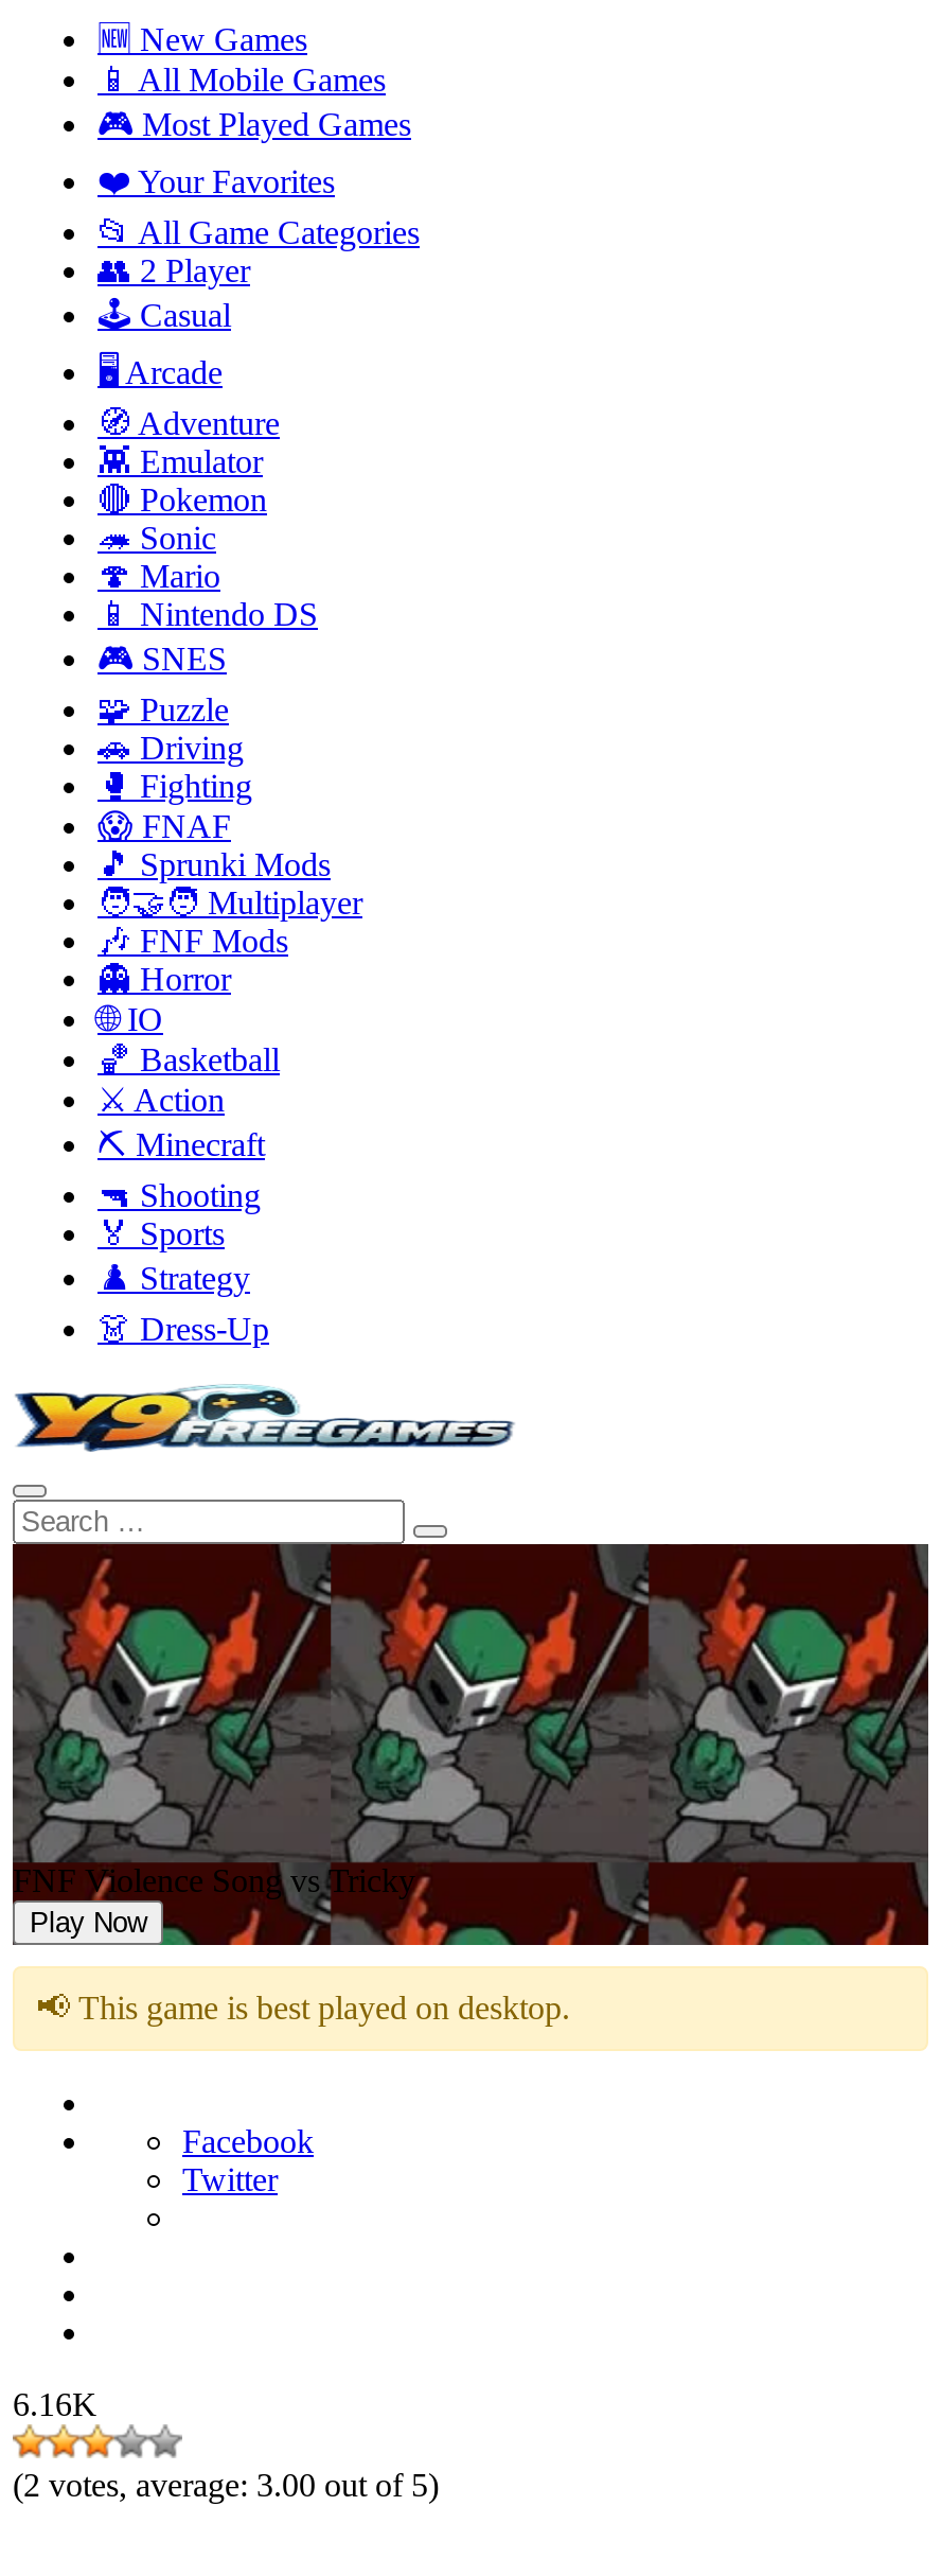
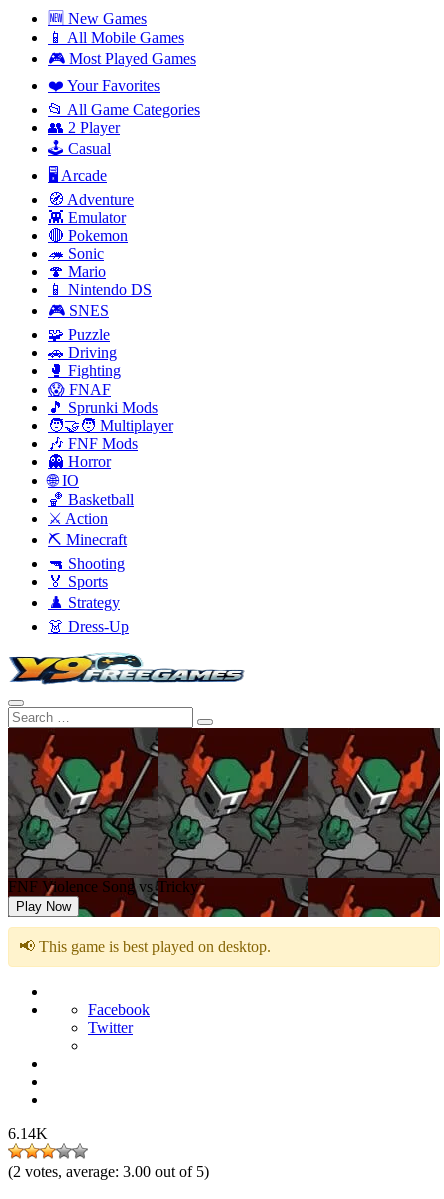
- 6.16K
+ 6.14K
